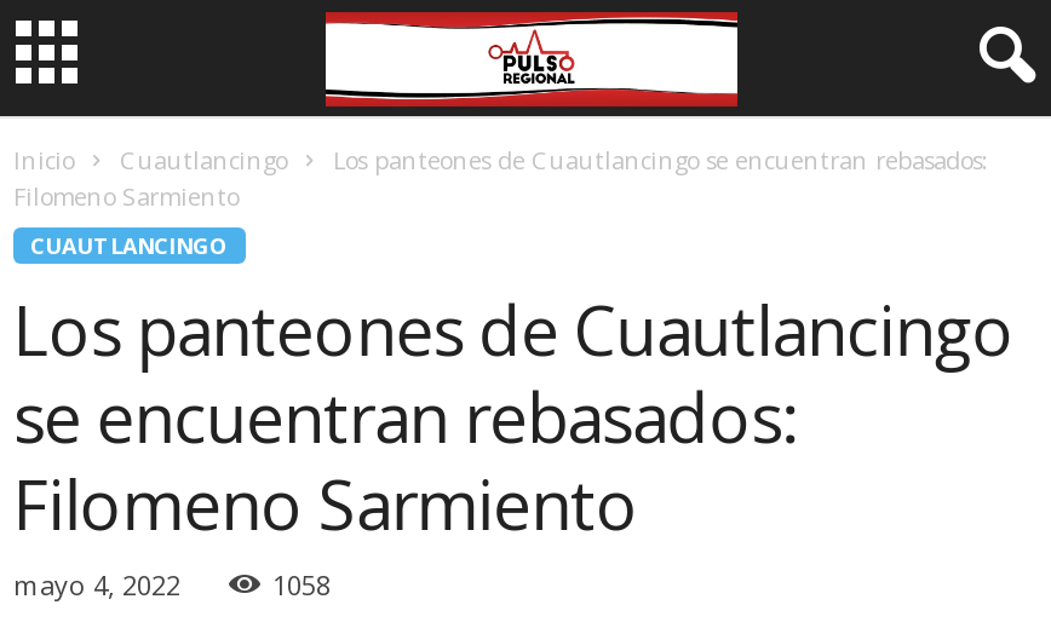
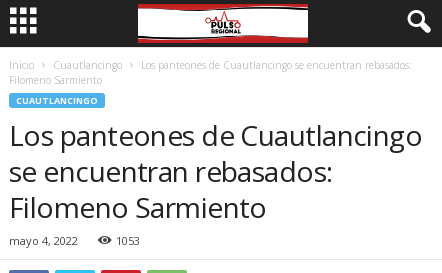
- 1058
+ 1053
